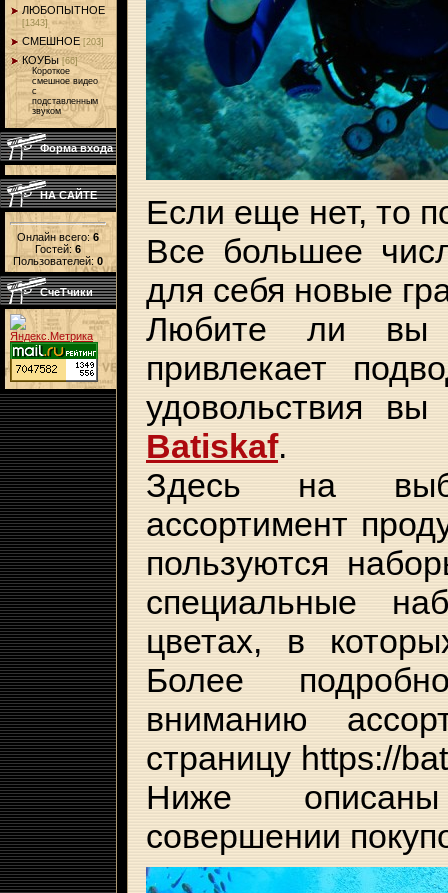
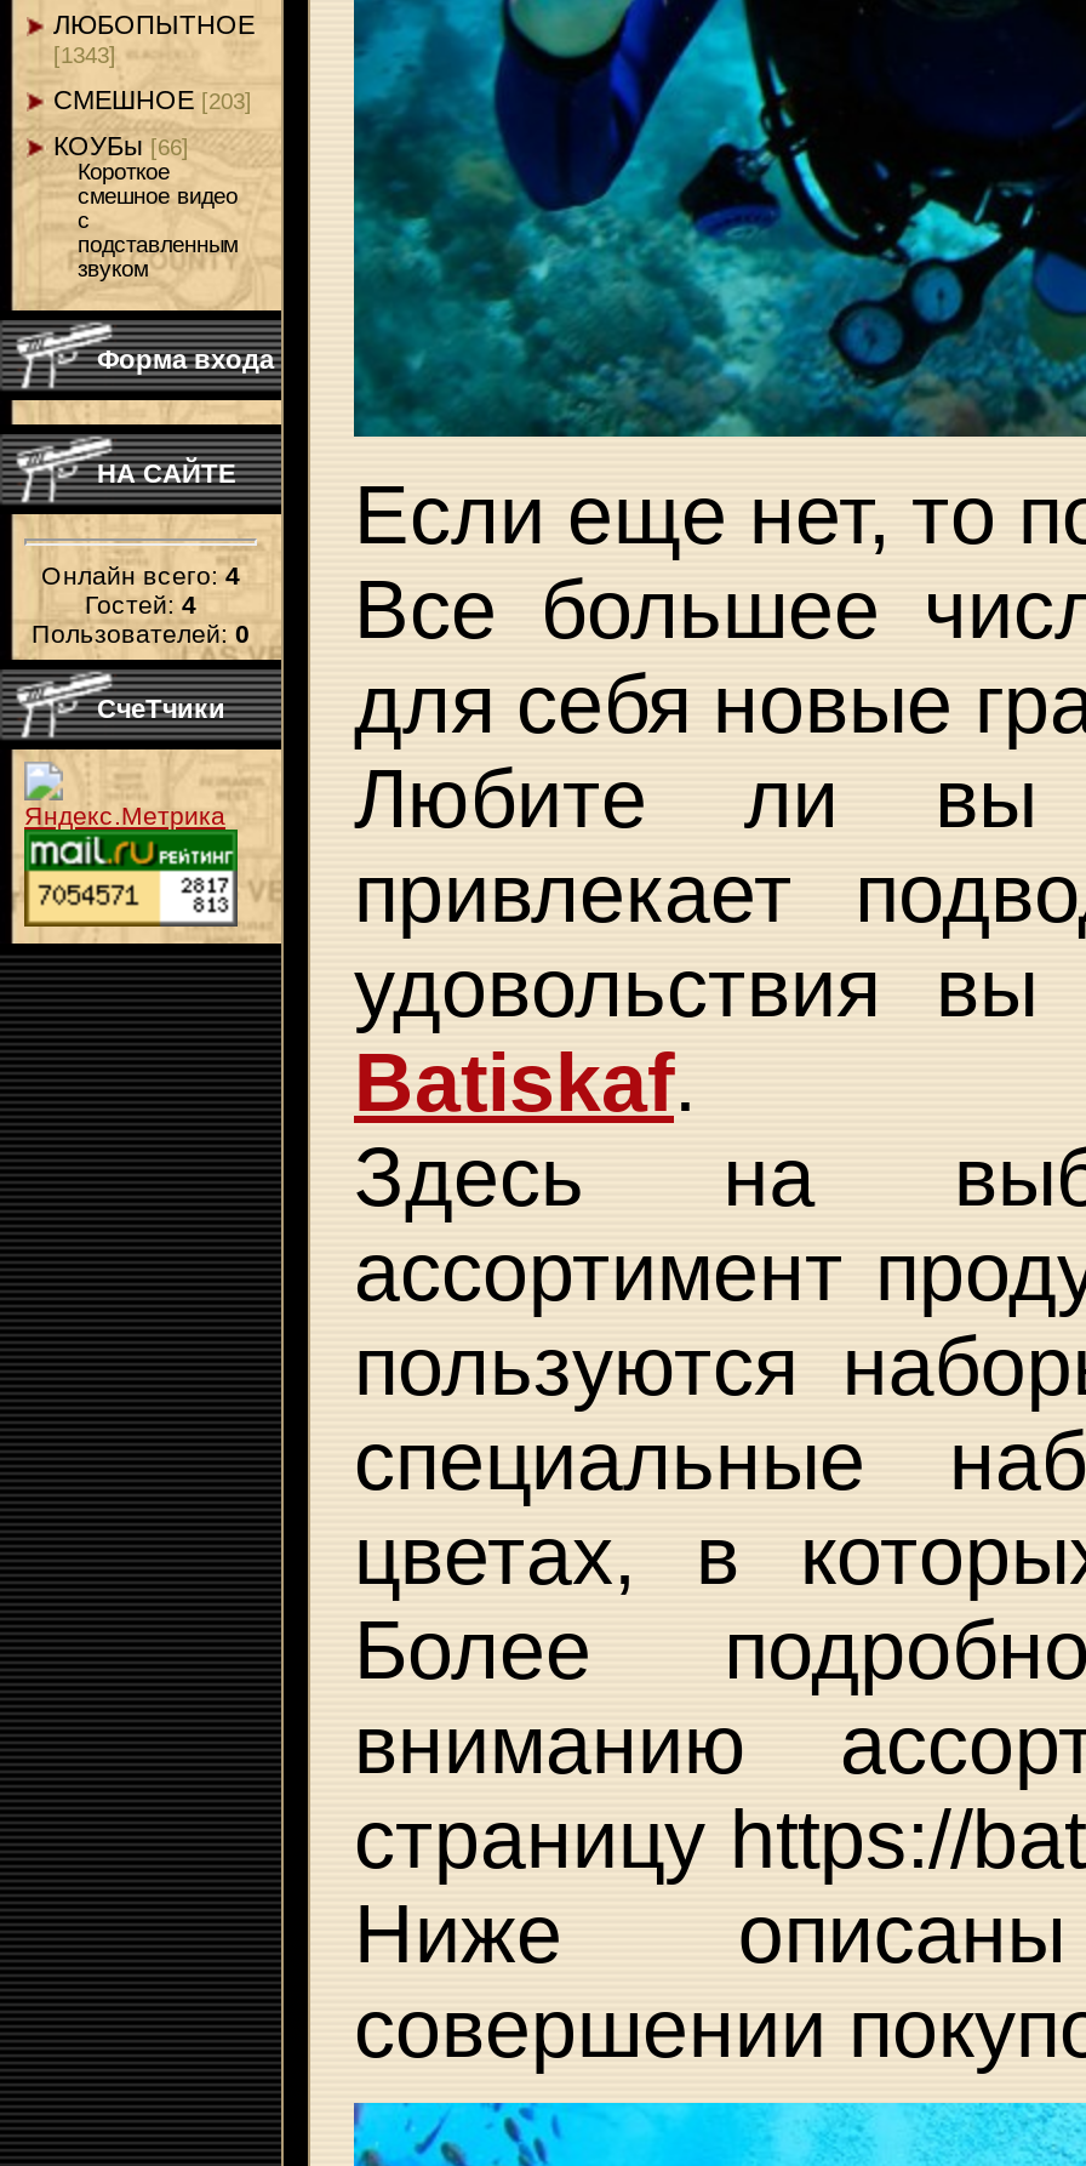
- Онлайн всего: 6
+ Онлайн всего: 4

- Гостей: 6
+ Гостей: 4
